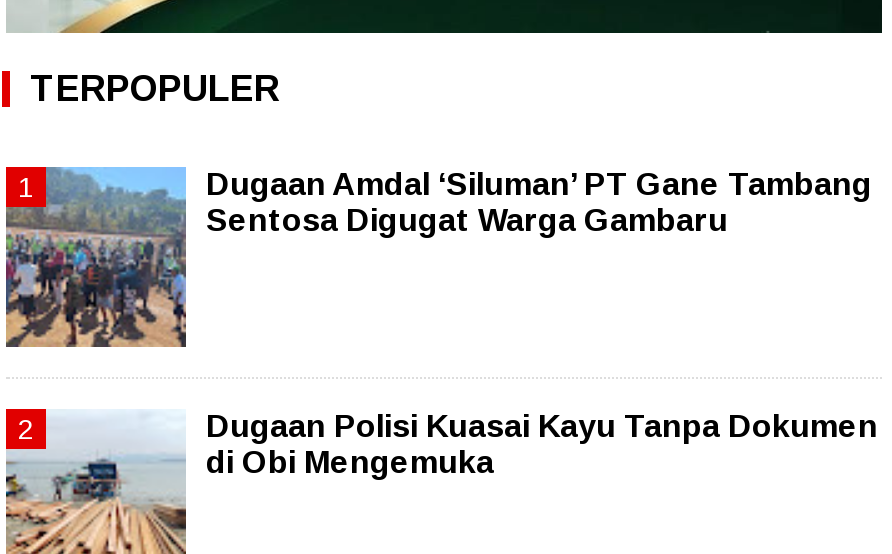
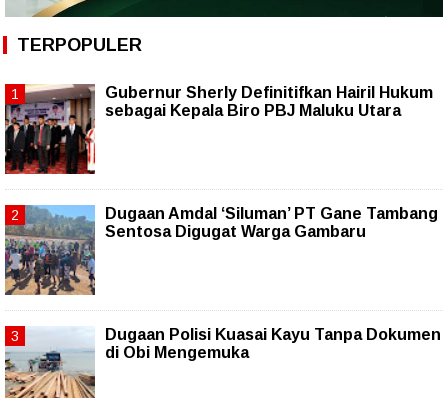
+ [image]
+ Gubernur Sherly Definitifkan Hairil Hukum
+ sebagai Kepala Biro PBJ Maluku Utara
